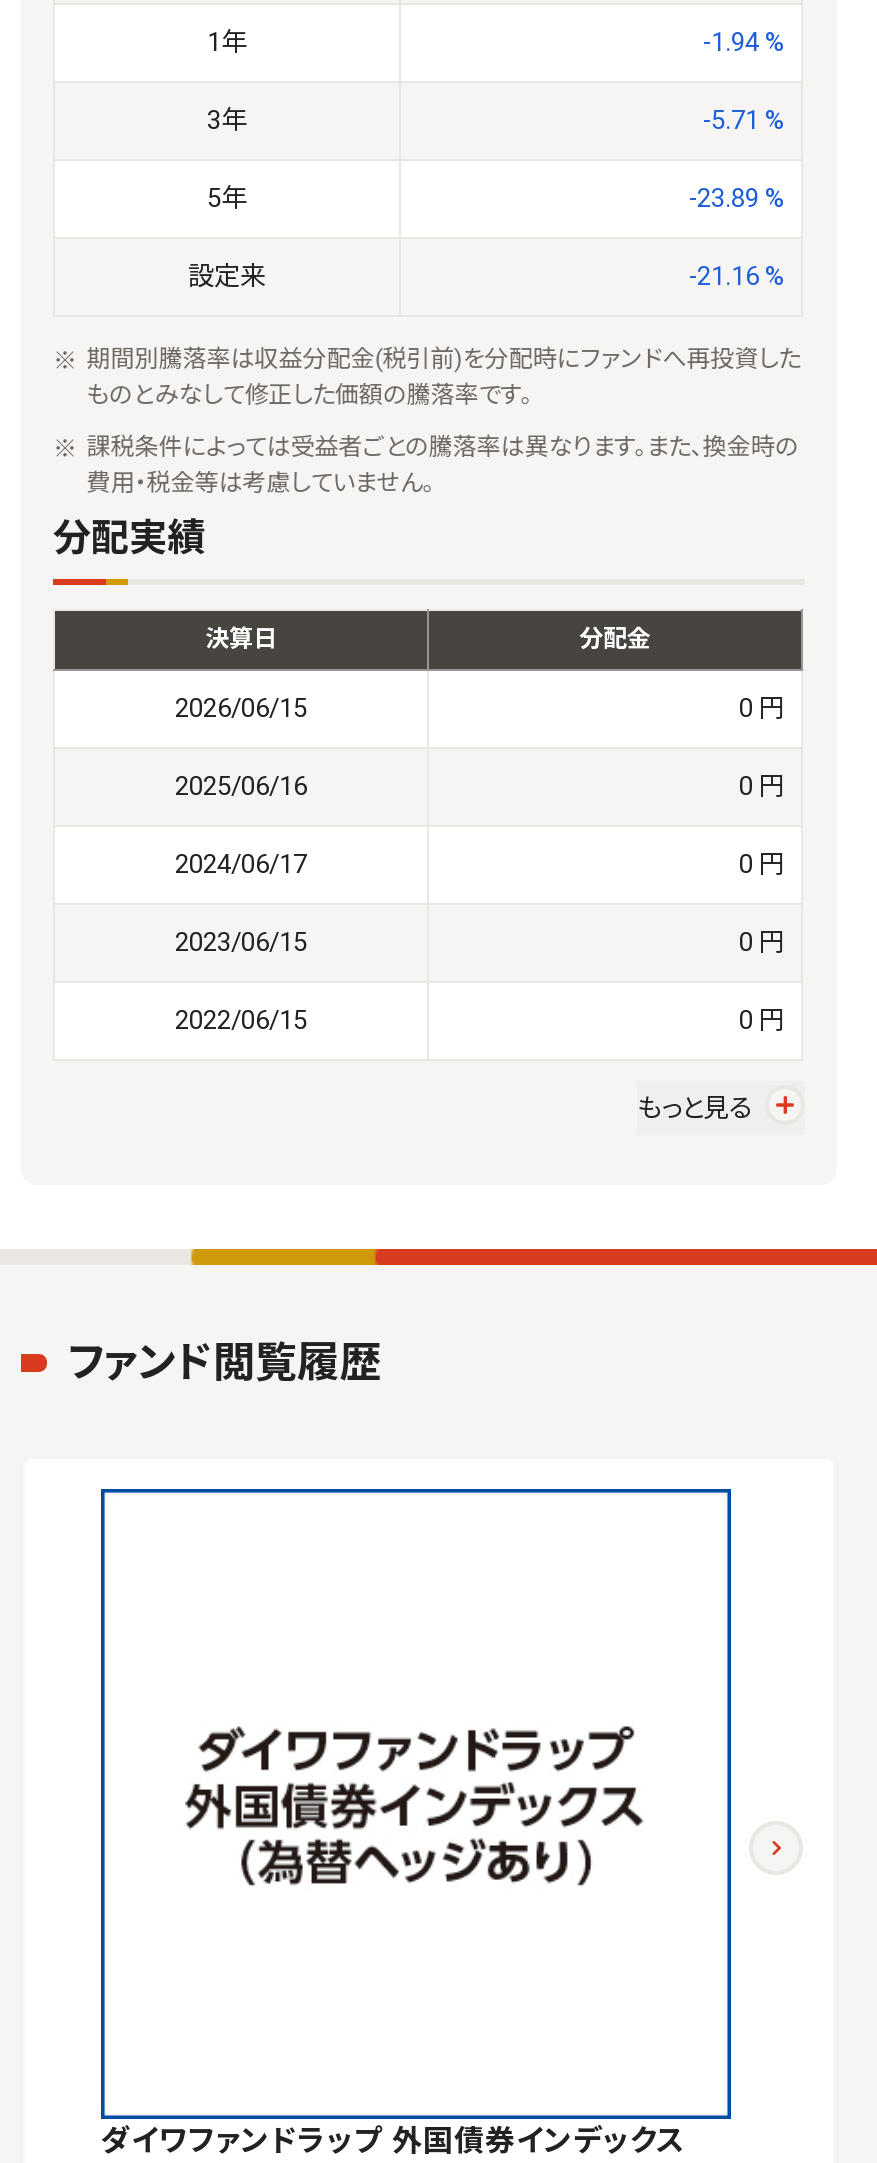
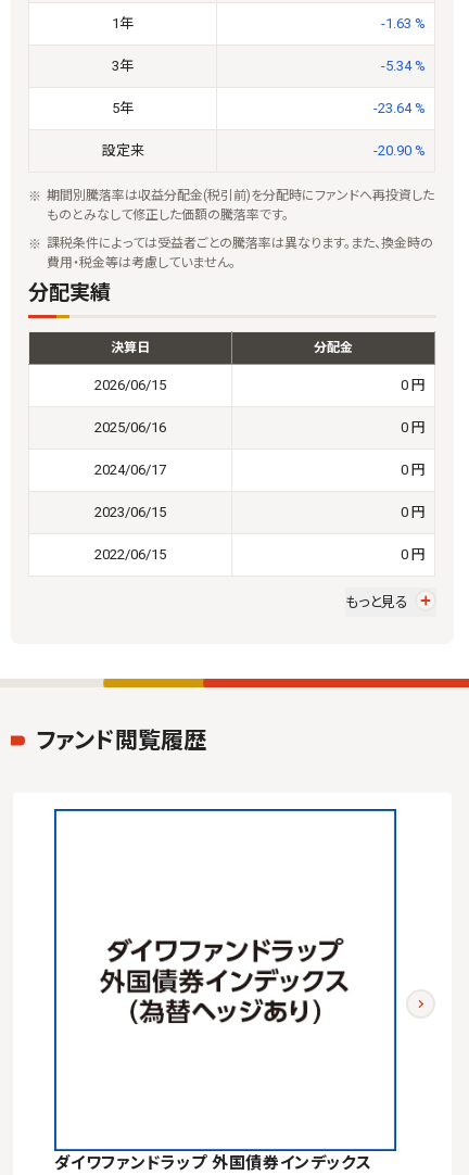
- -1.94 %
+ -1.63 %

- -5.71 %
+ -5.34 %

- -23.89 %
+ -23.64 %

- -21.16 %
+ -20.90 %
